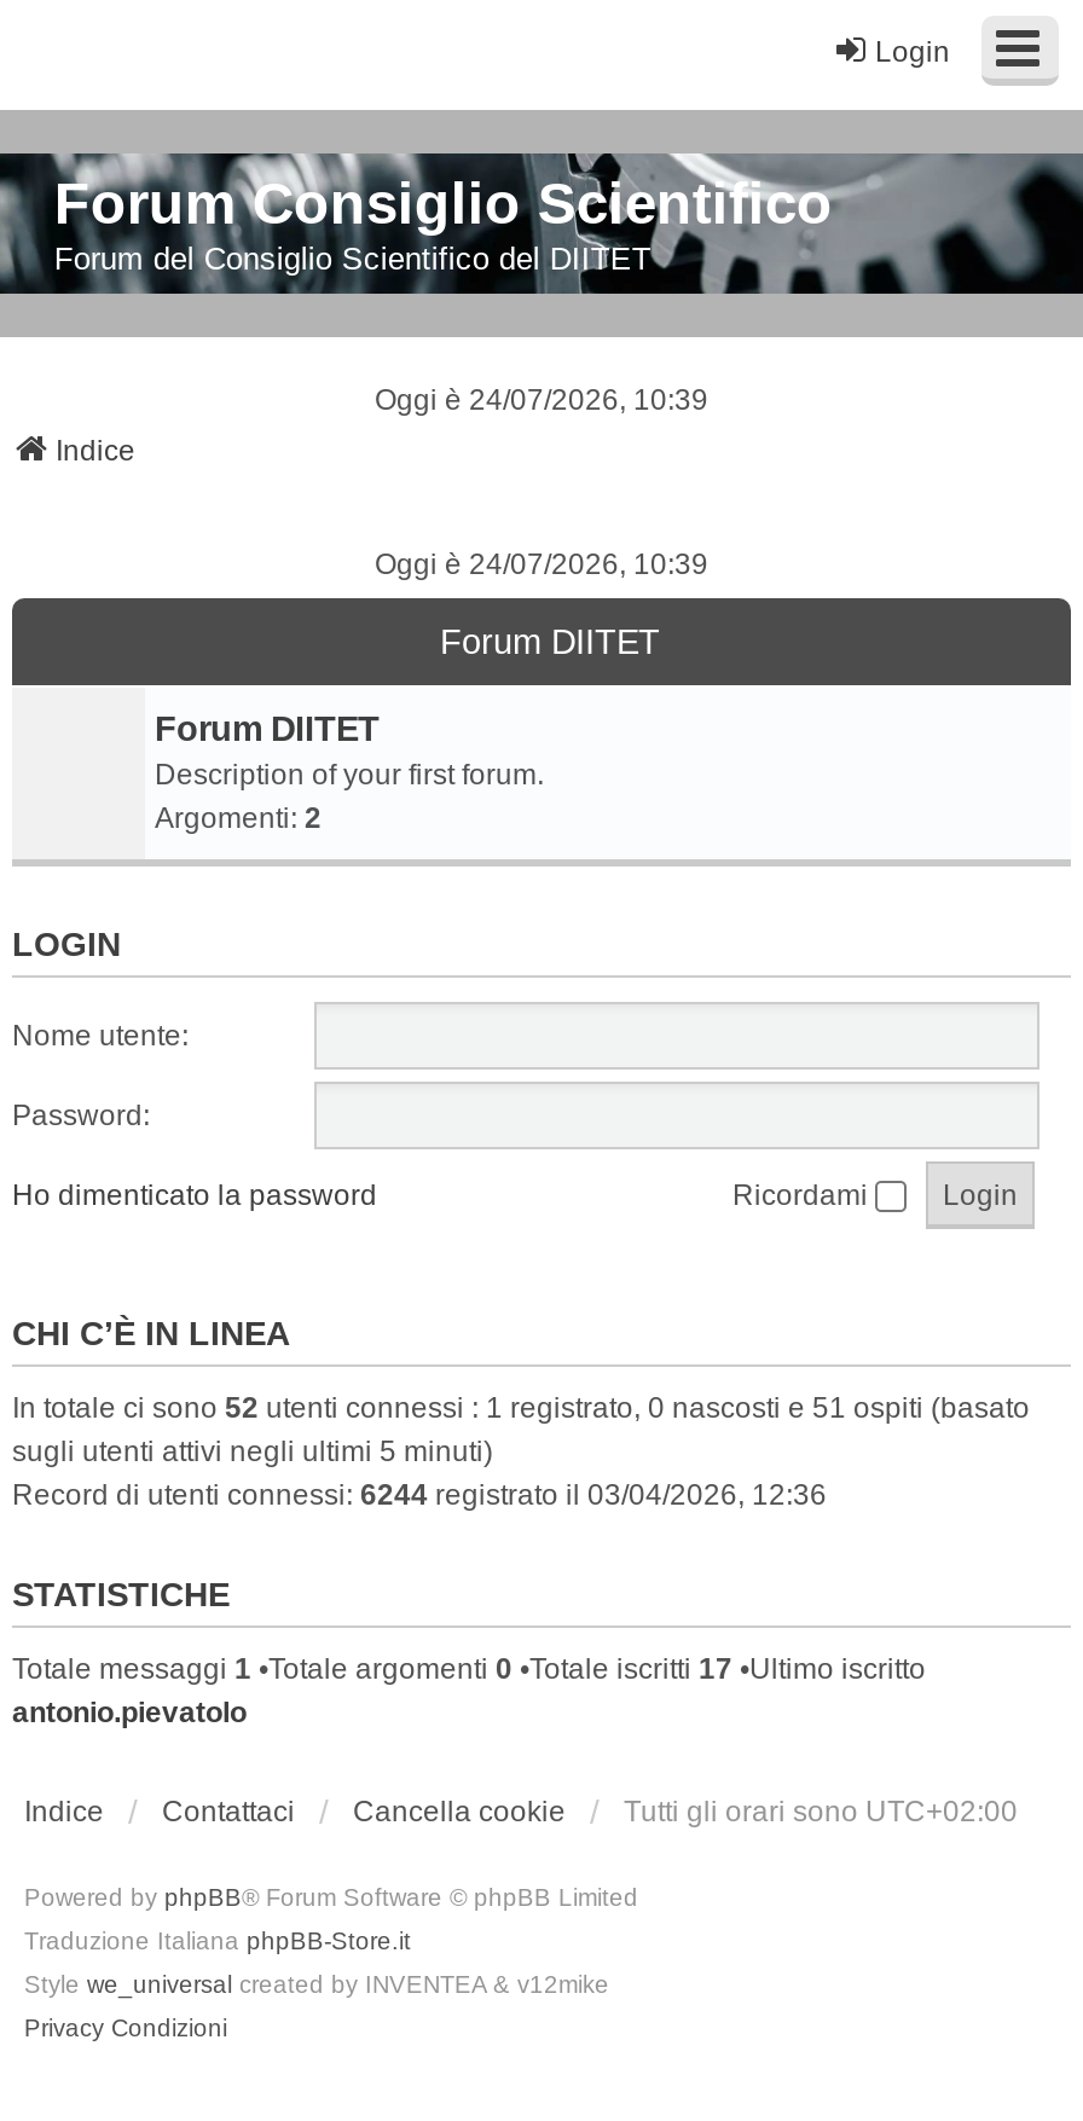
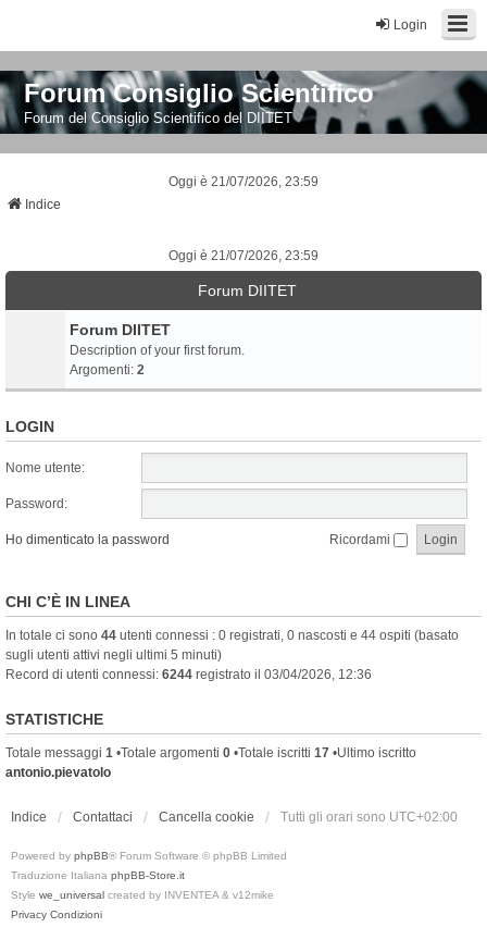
- Oggi è 24/07/2026, 10:39
+ Oggi è 21/07/2026, 23:59

- Oggi è 24/07/2026, 10:39
+ Oggi è 21/07/2026, 23:59

- In totale ci sono 52 utenti connessi : 1 registrato, 0 nascosti e 51 ospiti (basato
+ In totale ci sono 44 utenti connessi : 0 registrati, 0 nascosti e 44 ospiti (basato
